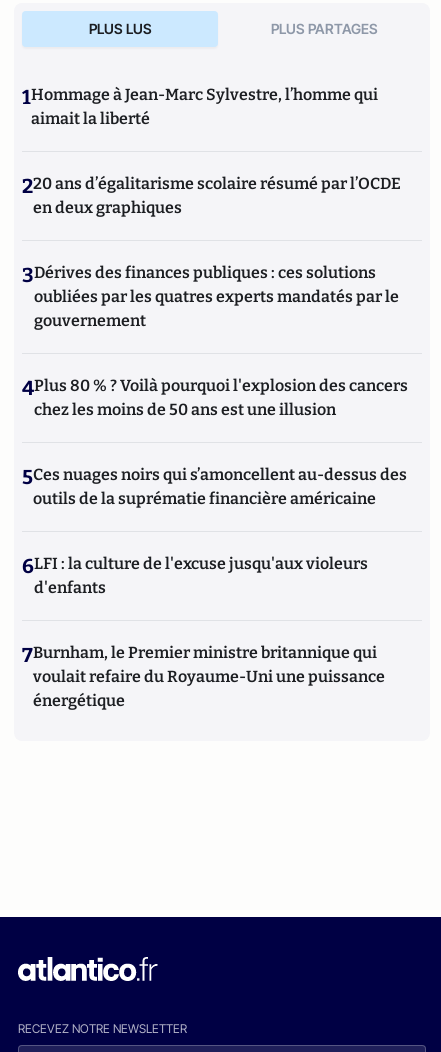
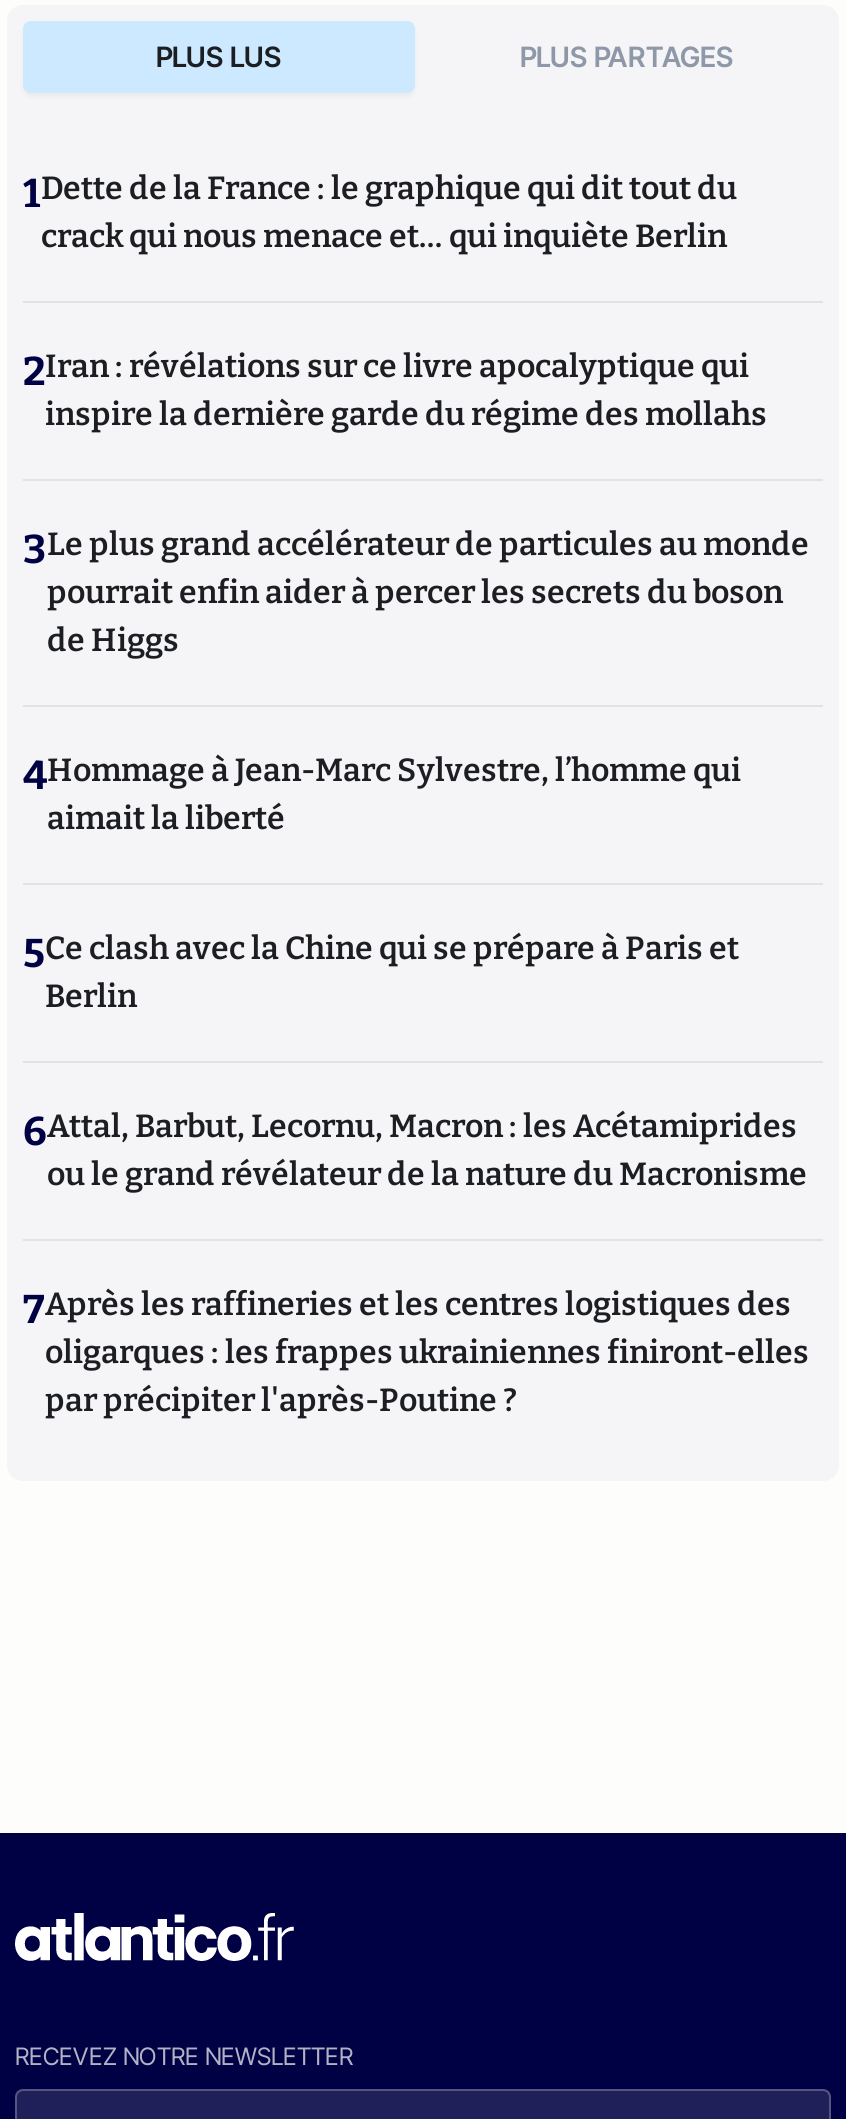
- 1Hommage à Jean-Marc Sylvestre, l’homme qui
+ 1Dette de la France : le graphique qui dit tout du
+ crack qui nous menace et… qui inquiète Berlin
+ 2Iran : révélations sur ce livre apocalyptique qui
+ inspire la dernière garde du régime des mollahs
+ 3Le plus grand accélérateur de particules au monde
+ pourrait enfin aider à percer les secrets du boson
+ de Higgs
+ 4Hommage à Jean-Marc Sylvestre, l’homme qui

moved down: aimait la liberté

- 220 ans d’égalitarisme scolaire résumé par l’OCDE
- en deux graphiques
- 3Dérives des finances publiques : ces solutions
- oubliées par les quatres experts mandatés par le
- gouvernement
- 4Plus 80 % ? Voilà pourquoi l'explosion des cancers
- chez les moins de 50 ans est une illusion
- 5Ces nuages noirs qui s’amoncellent au-dessus des
- outils de la suprématie financière américaine
- 6LFI : la culture de l'excuse jusqu'aux violeurs
- d'enfants
- 7Burnham, le Premier ministre britannique qui
- voulait refaire du Royaume-Uni une puissance
- énergétique
+ 5Ce clash avec la Chine qui se prépare à Paris et
+ Berlin
+ 6Attal, Barbut, Lecornu, Macron : les Acétamiprides
+ ou le grand révélateur de la nature du Macronisme
+ 7Après les raffineries et les centres logistiques des
+ oligarques : les frappes ukrainiennes finiront-elles
+ par précipiter l'après-Poutine ?
